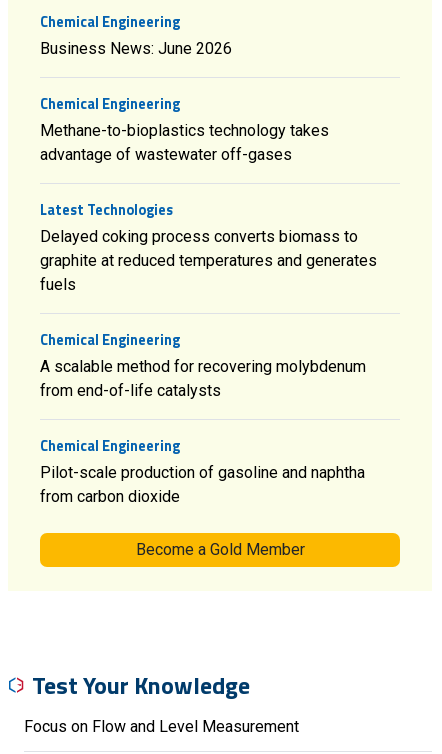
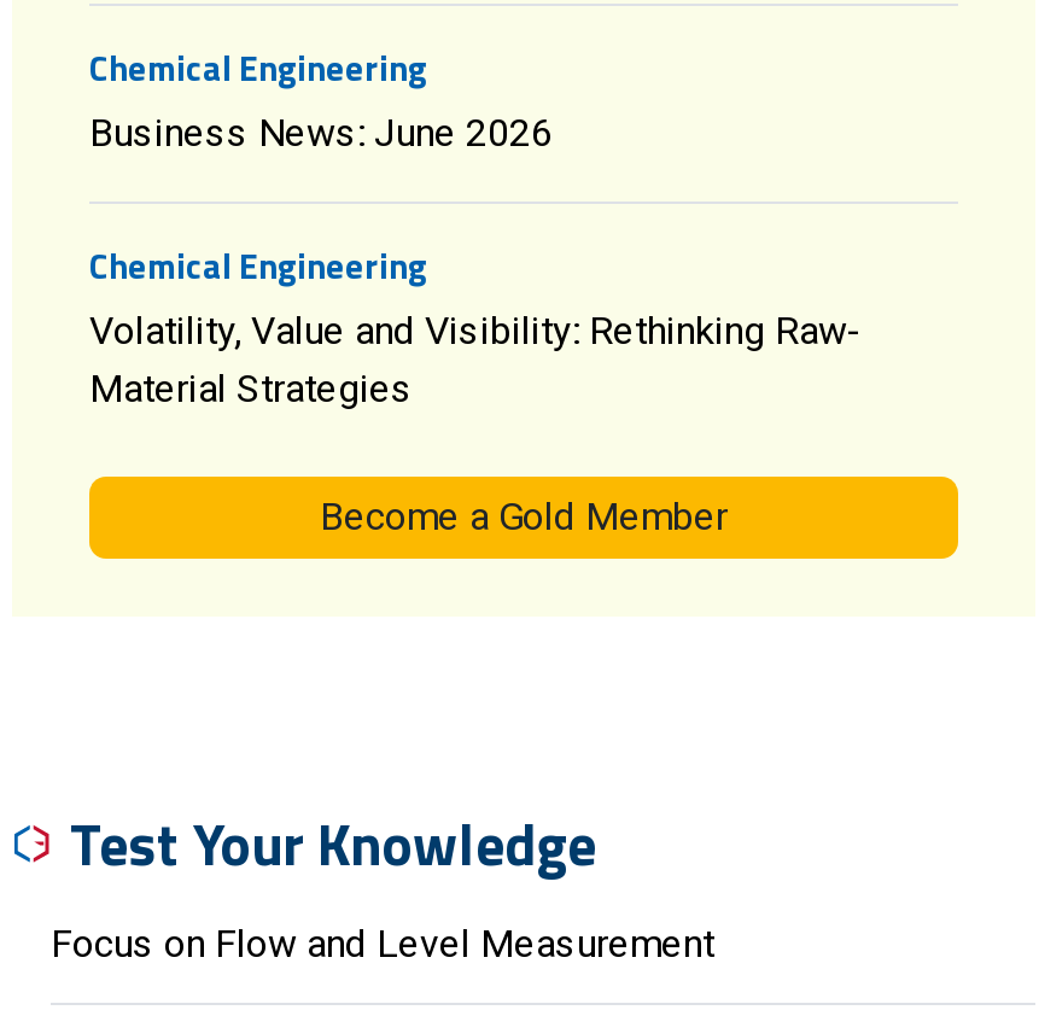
- Methane-to-bioplastics technology takes
- advantage of wastewater off-gases
- Latest Technologies
- Delayed coking process converts biomass to
- graphite at reduced temperatures and generates
- fuels
- Chemical Engineering
- A scalable method for recovering molybdenum
- from end-of-life catalysts
- Chemical Engineering
- Pilot-scale production of gasoline and naphtha
- from carbon dioxide
+ Volatility, Value and Visibility: Rethinking Raw-
+ Material Strategies
